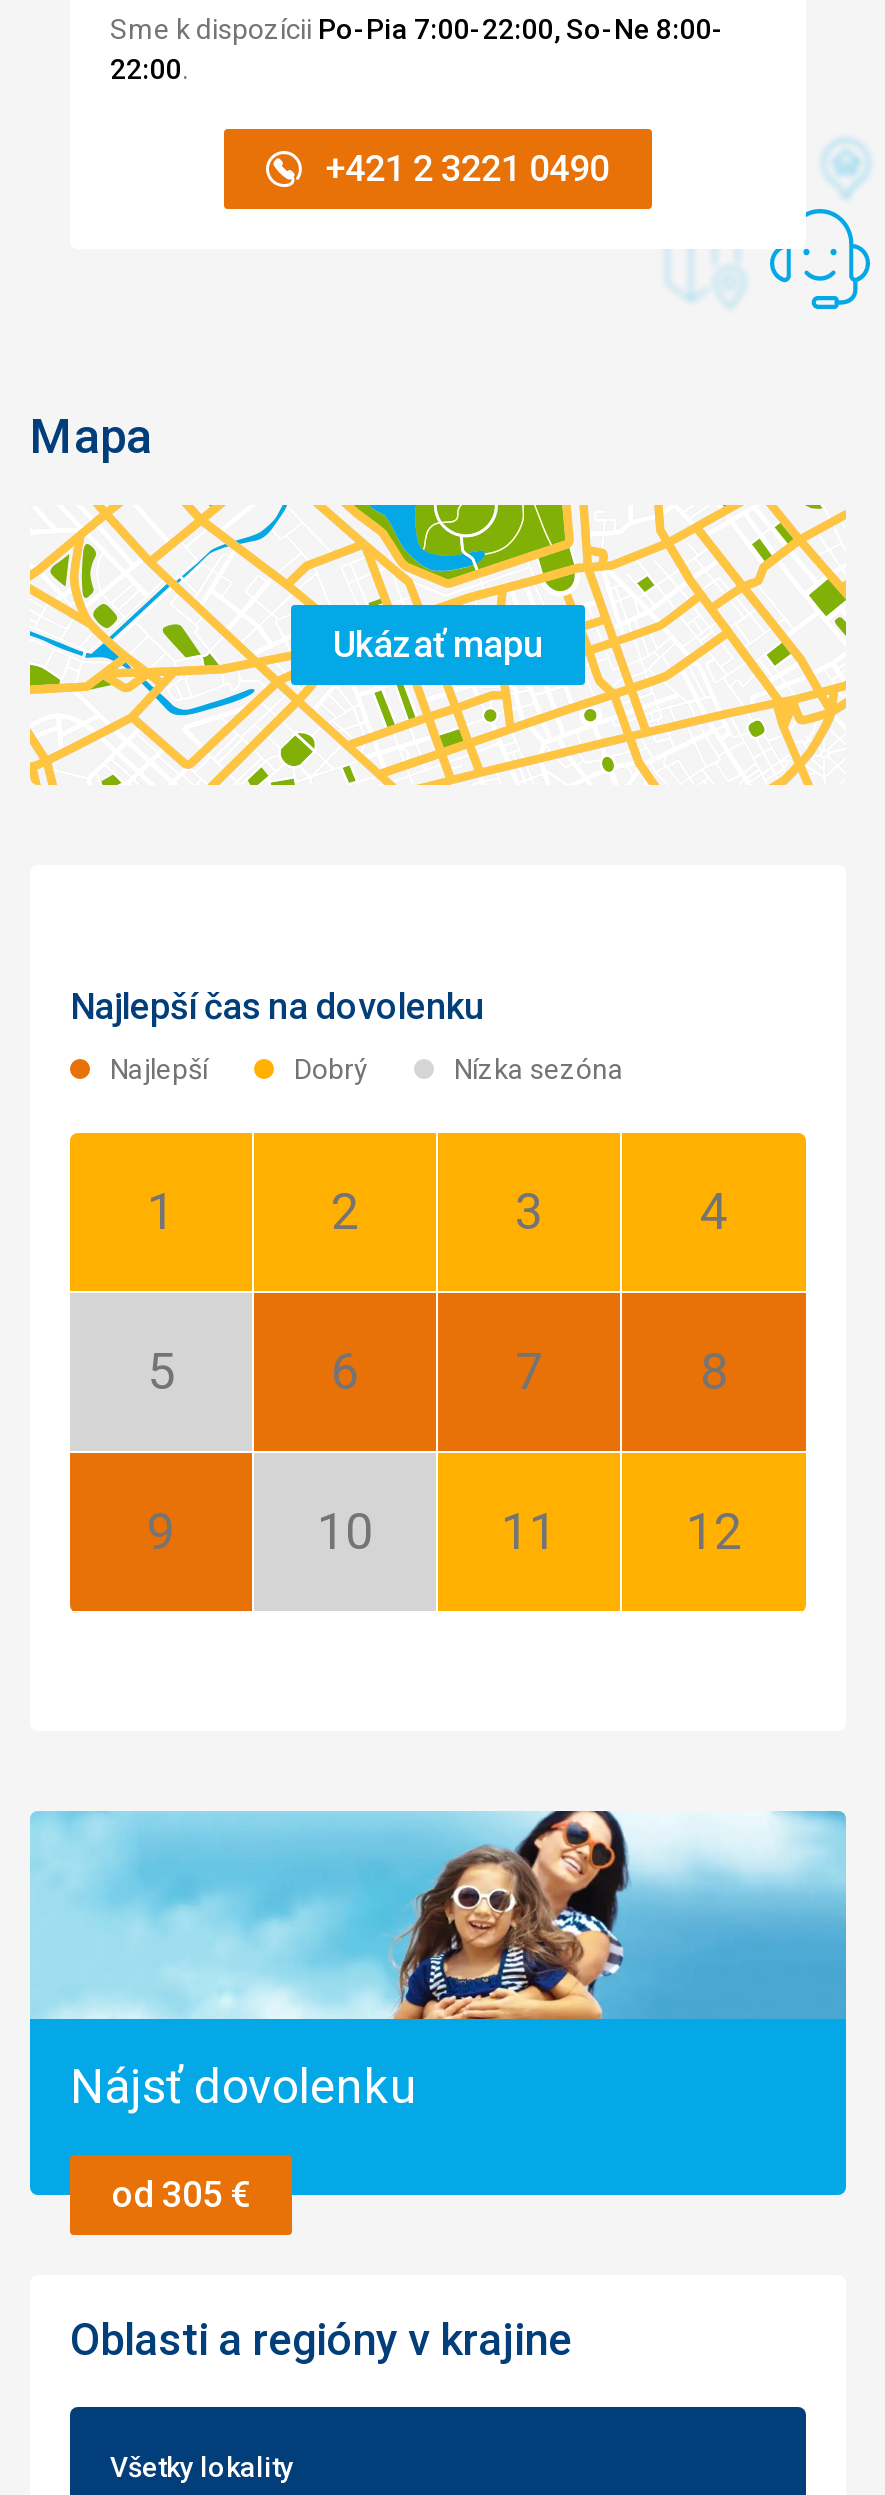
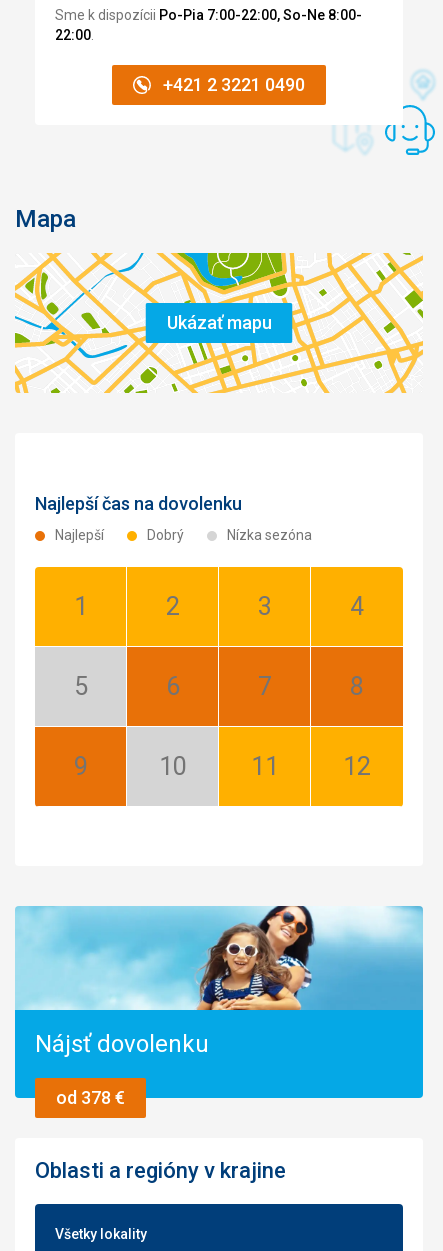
- od 305 €
+ od 378 €
